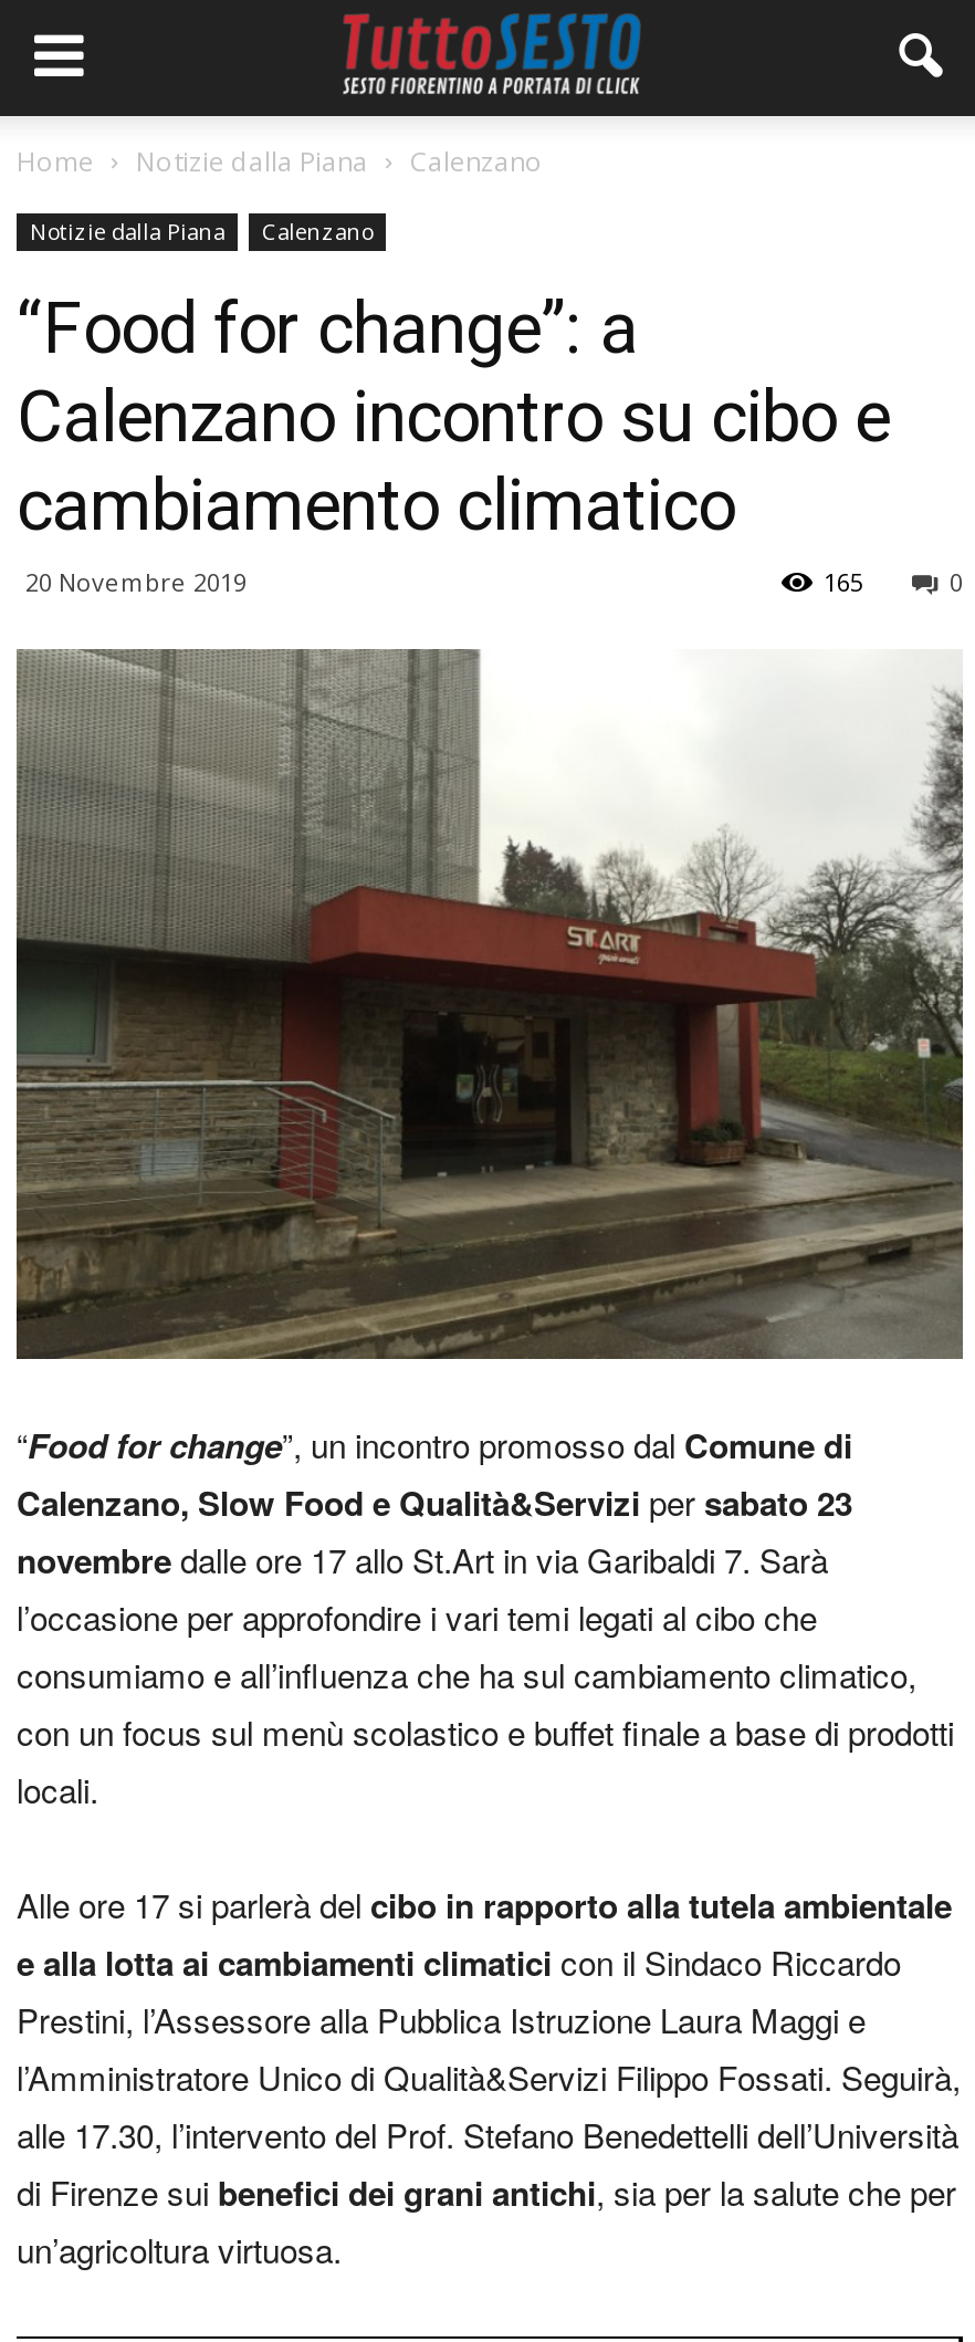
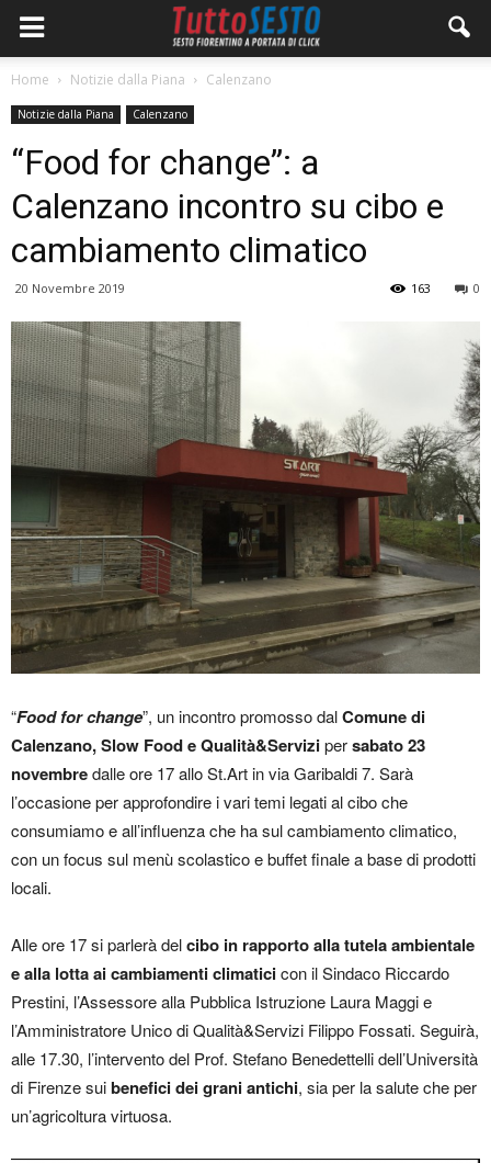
- 165
+ 163
